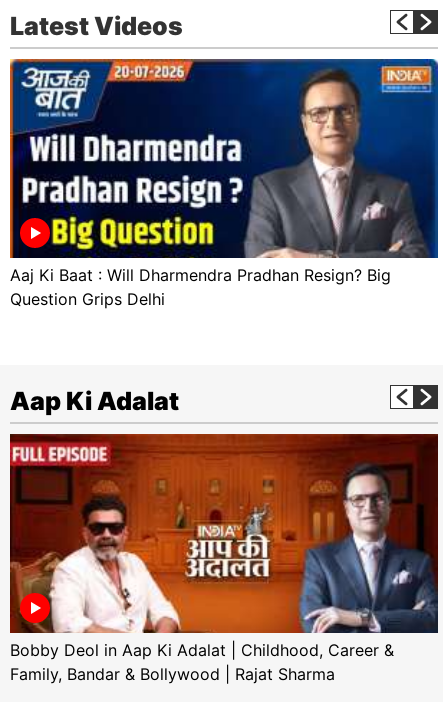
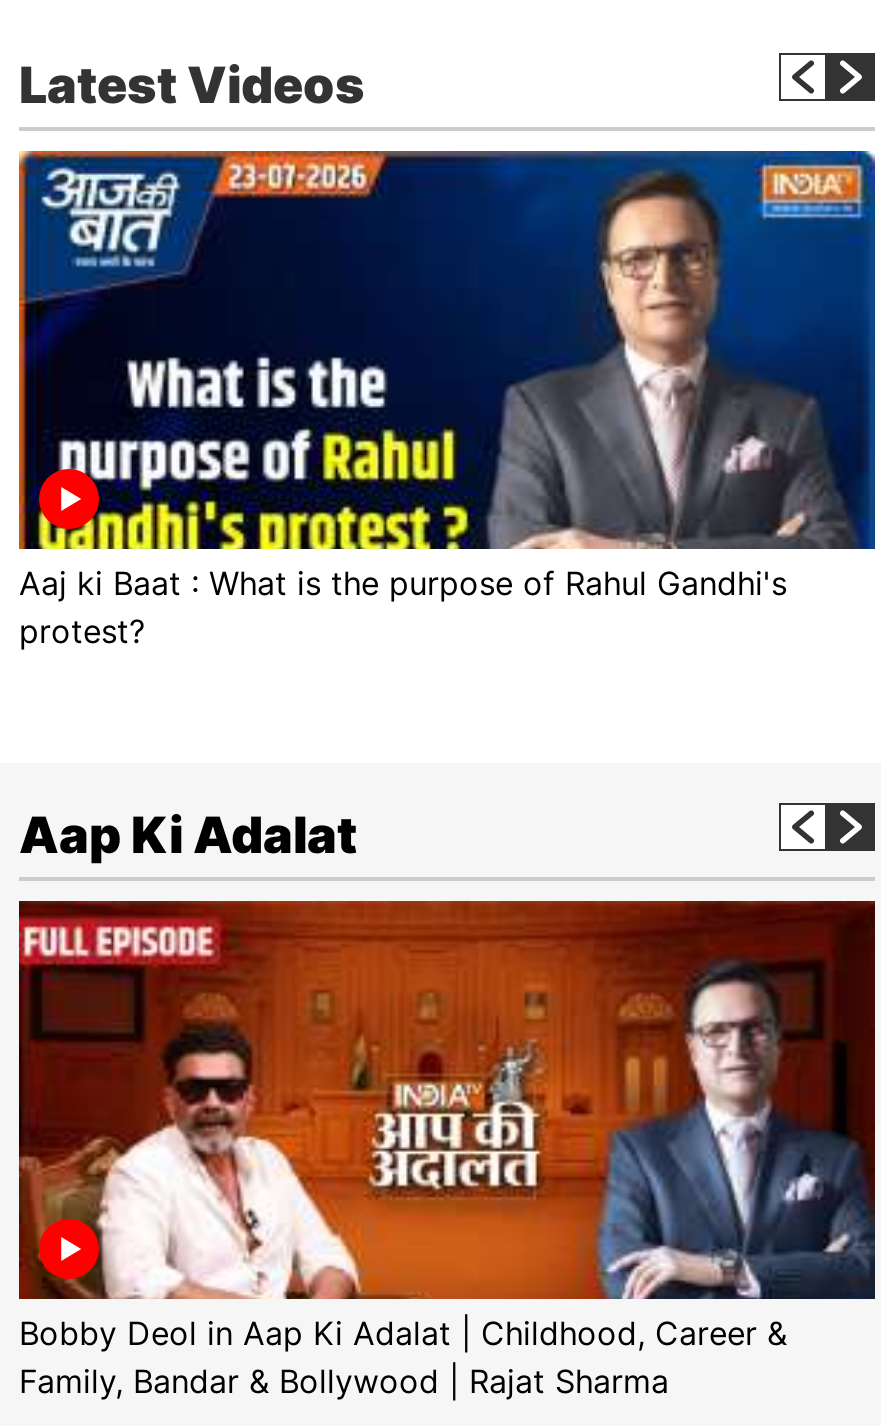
- [image]
- Aaj Ki Baat : Will Dharmendra Pradhan Resign? Big
- Question Grips Delhi
+ [image]
+ Aaj ki Baat : What is the purpose of Rahul Gandhi's
+ protest?
